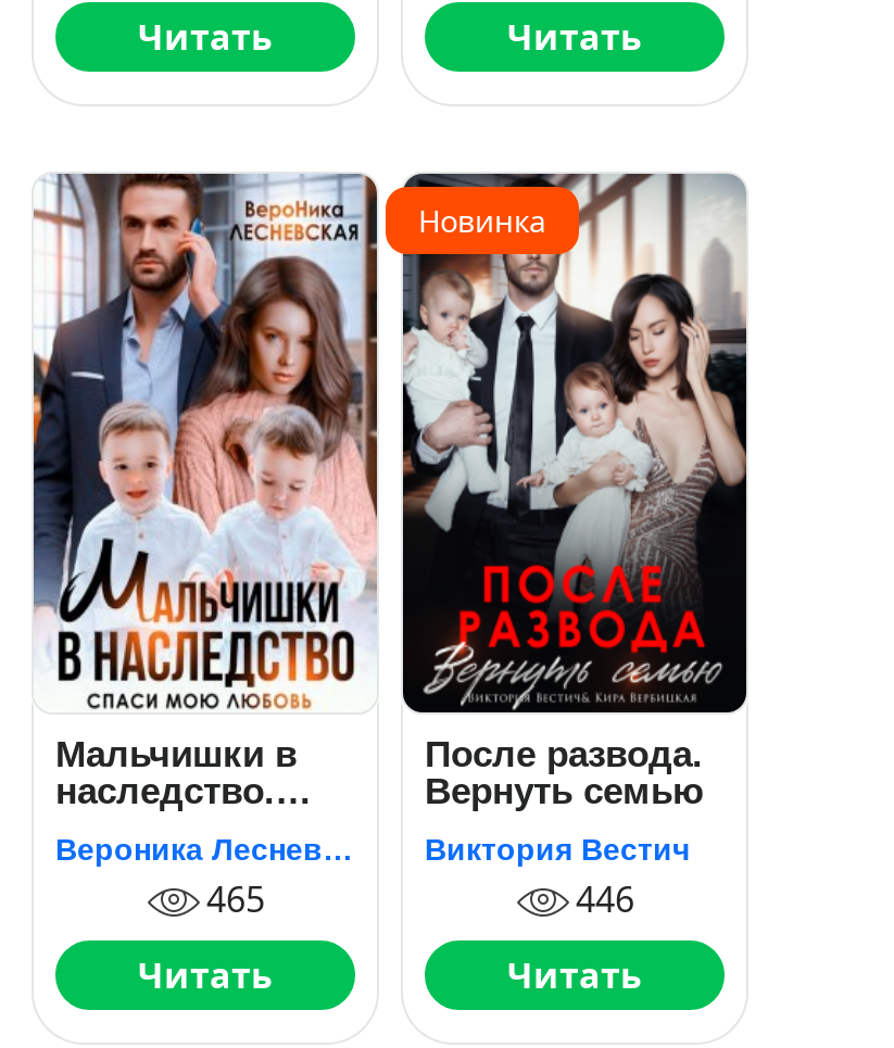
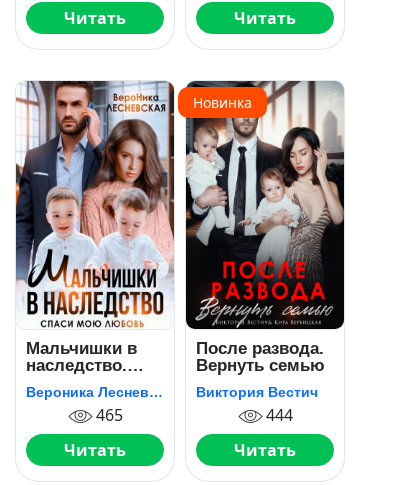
- 446
+ 444
